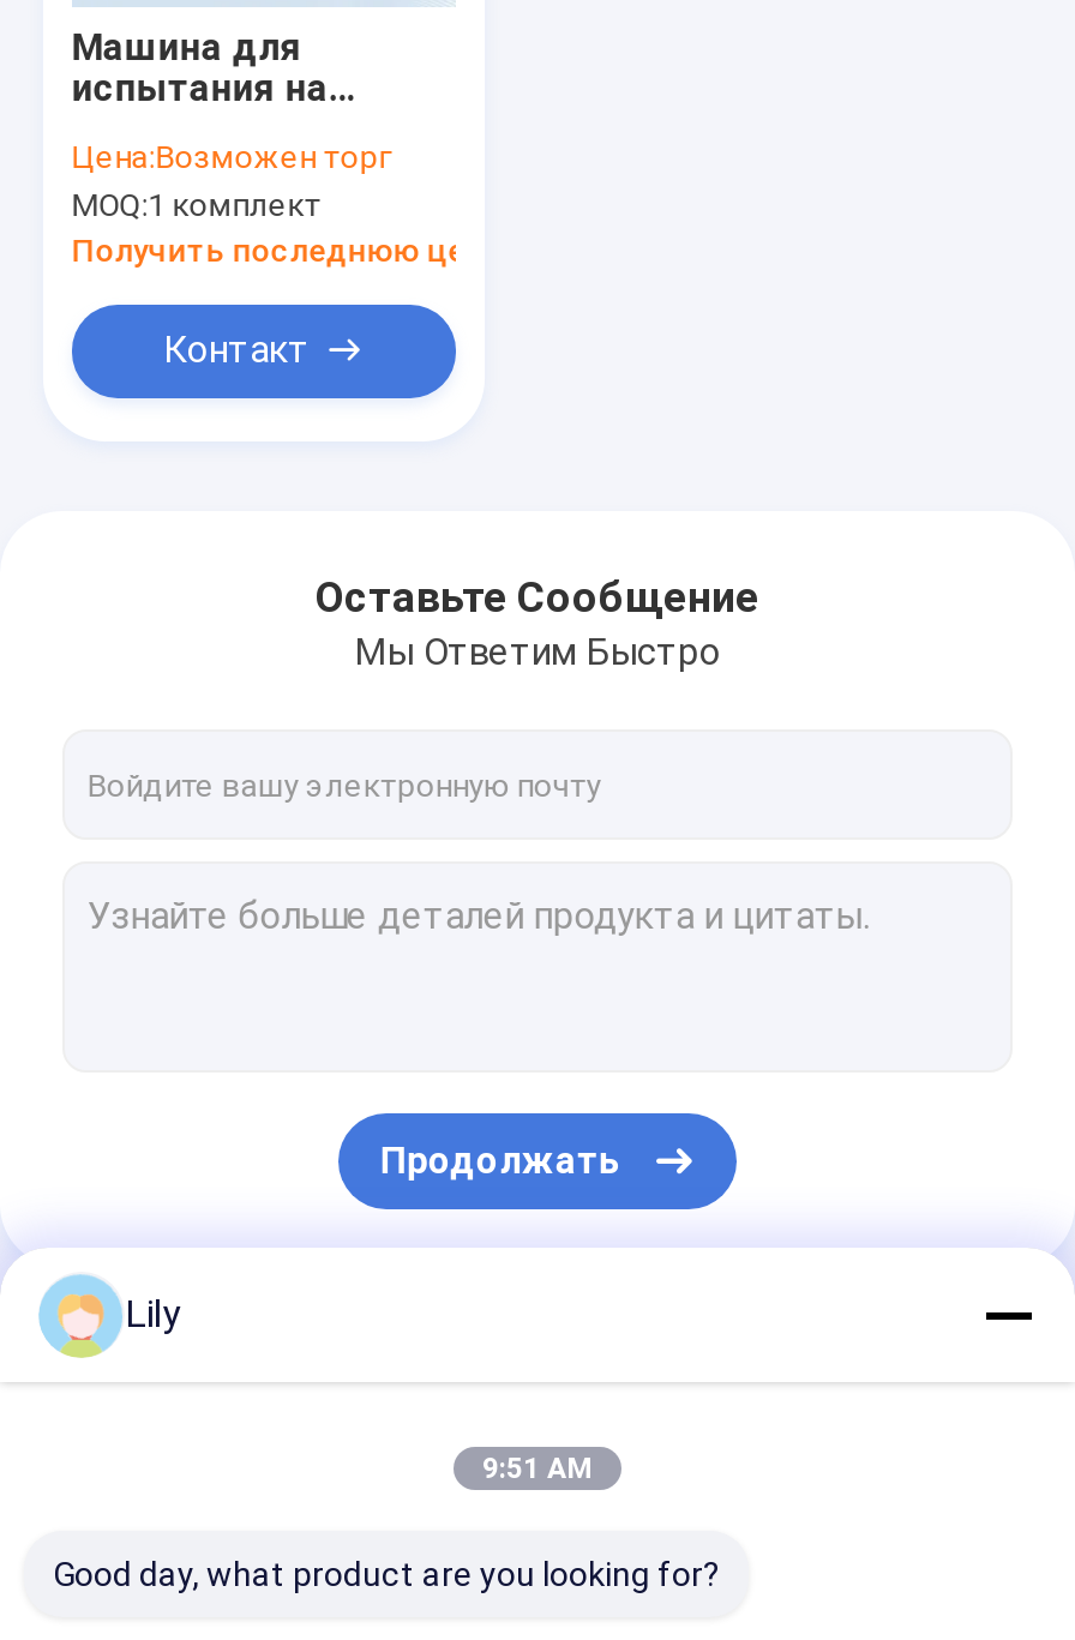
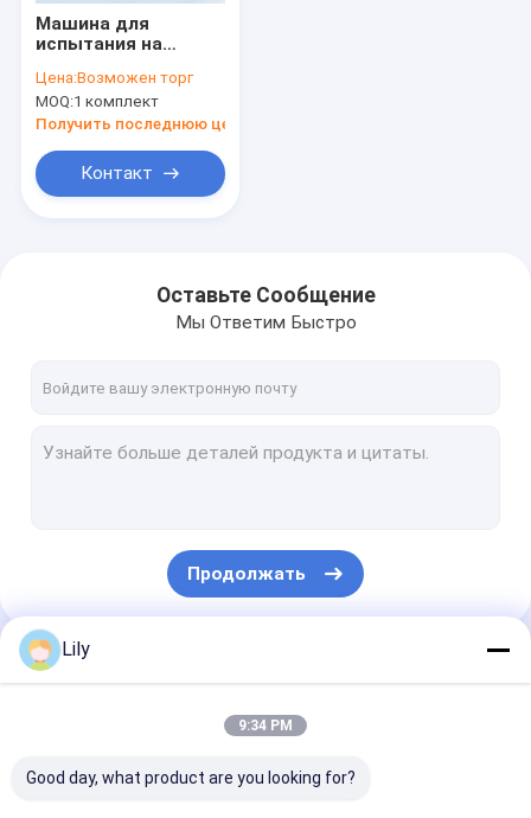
- 9:51 AM
+ 9:34 PM
